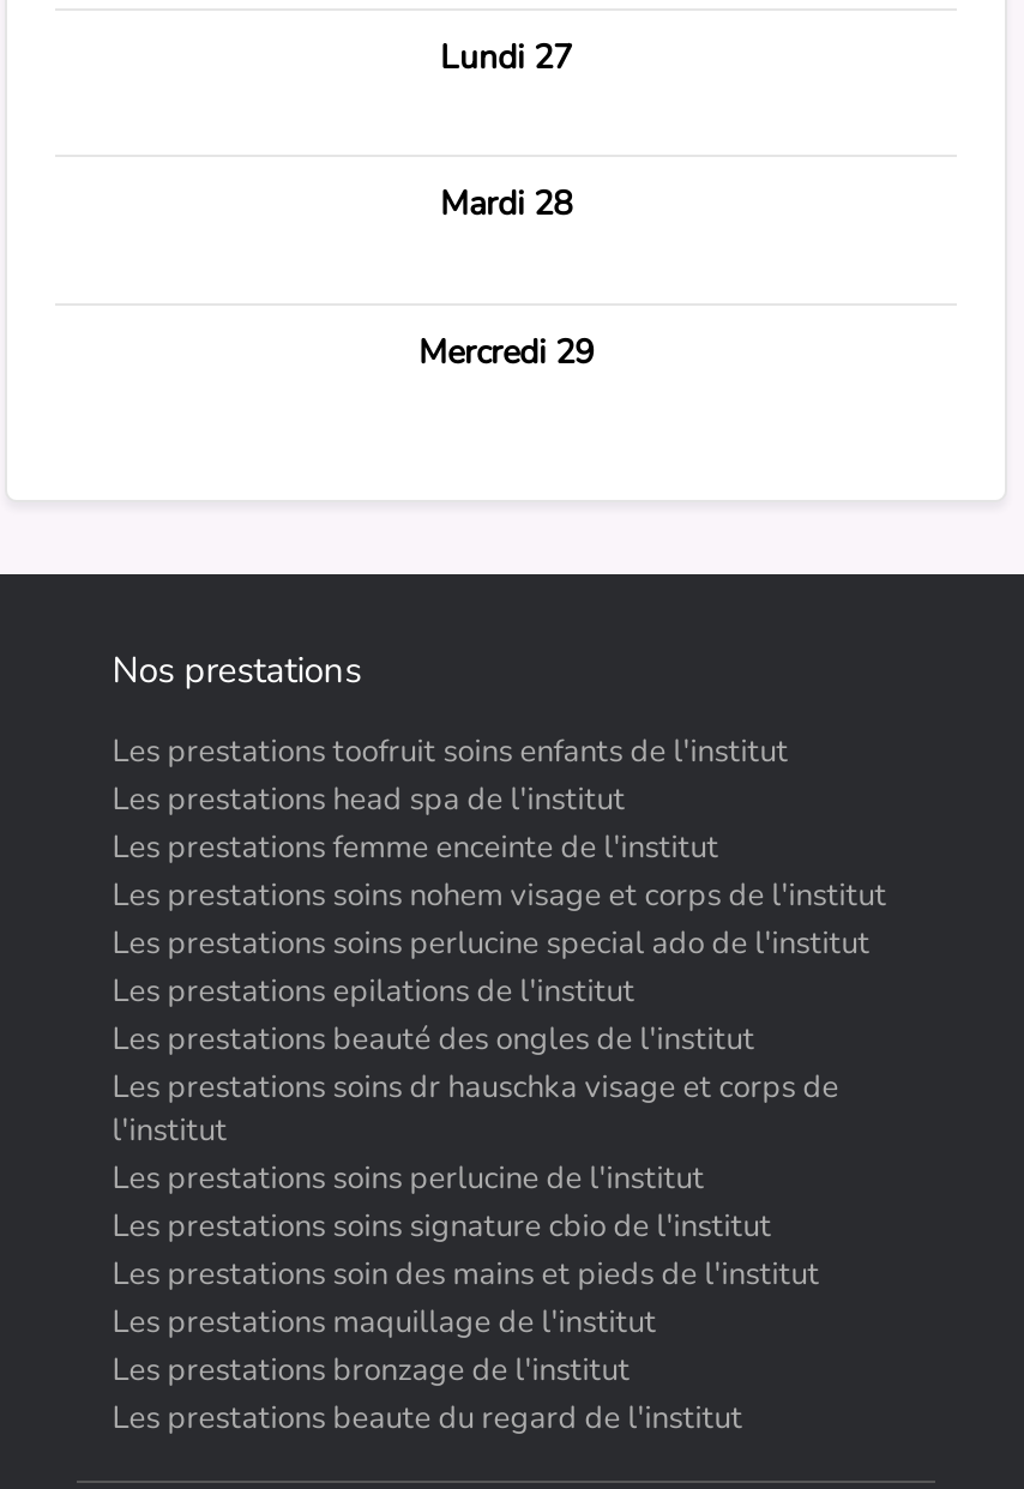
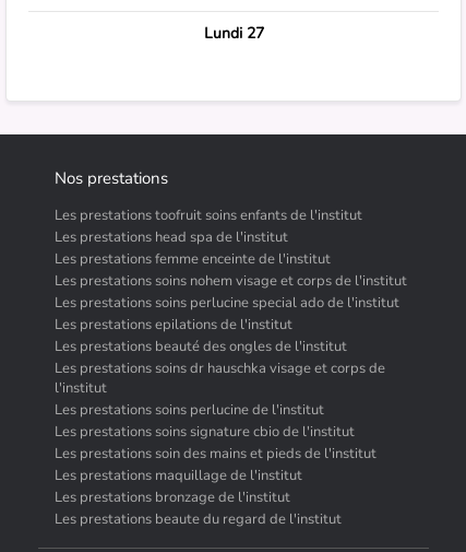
- Mardi 28
- Mercredi 29
